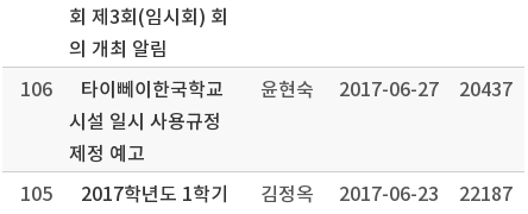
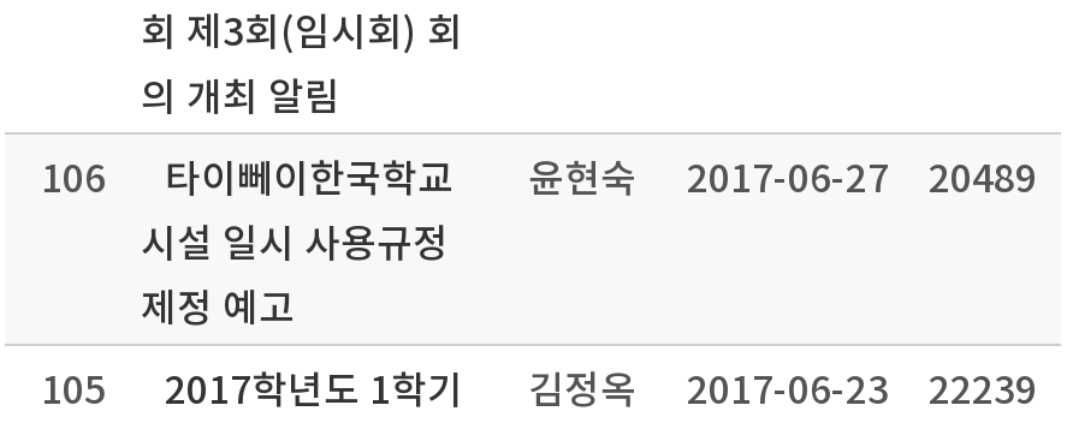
- 106 타이뻬이한국학교 윤현숙 2017-06-27 20437
+ 106 타이뻬이한국학교 윤현숙 2017-06-27 20489

- 105 2017학년도 1학기 김정옥 2017-06-23 22187
+ 105 2017학년도 1학기 김정옥 2017-06-23 22239
